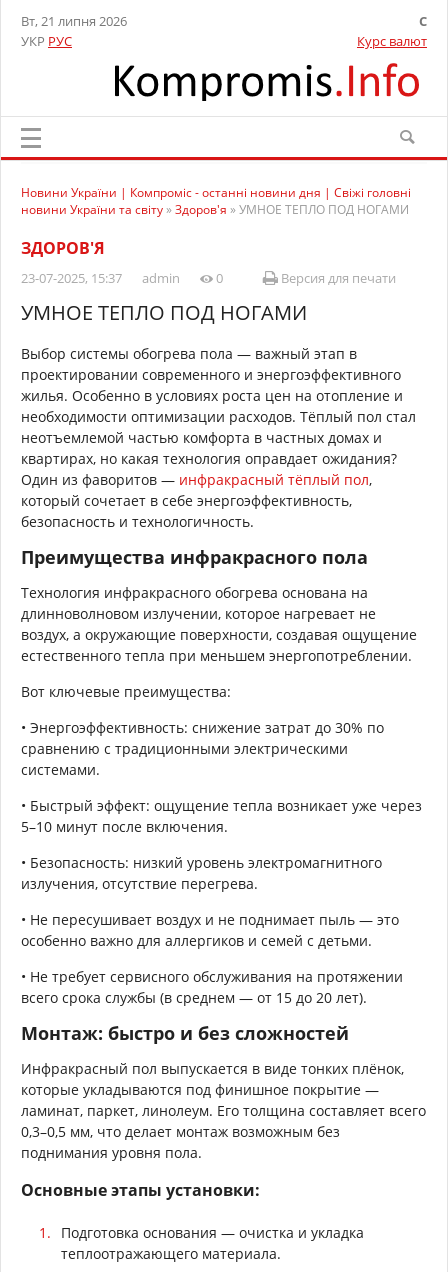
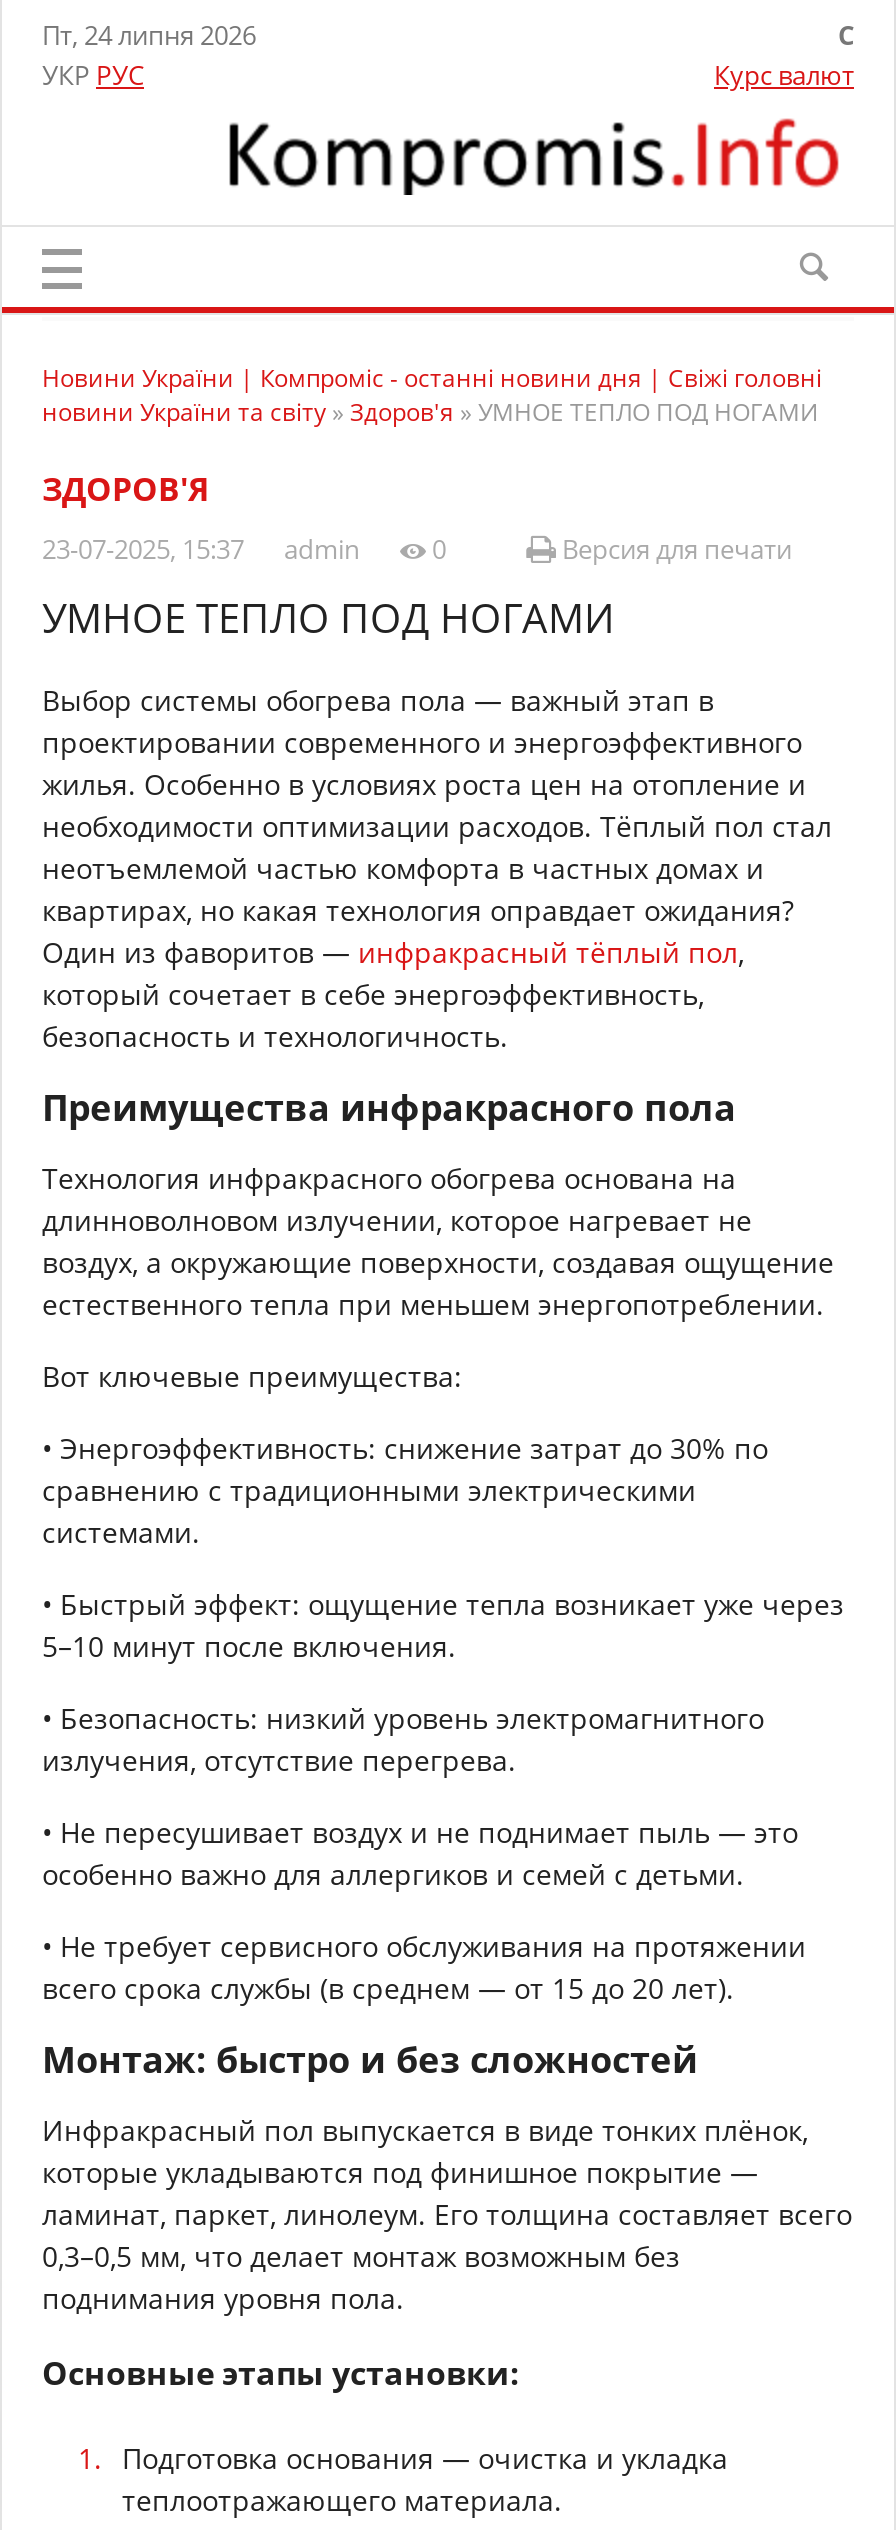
- Вт, 21 липня 2026
+ Пт, 24 липня 2026
